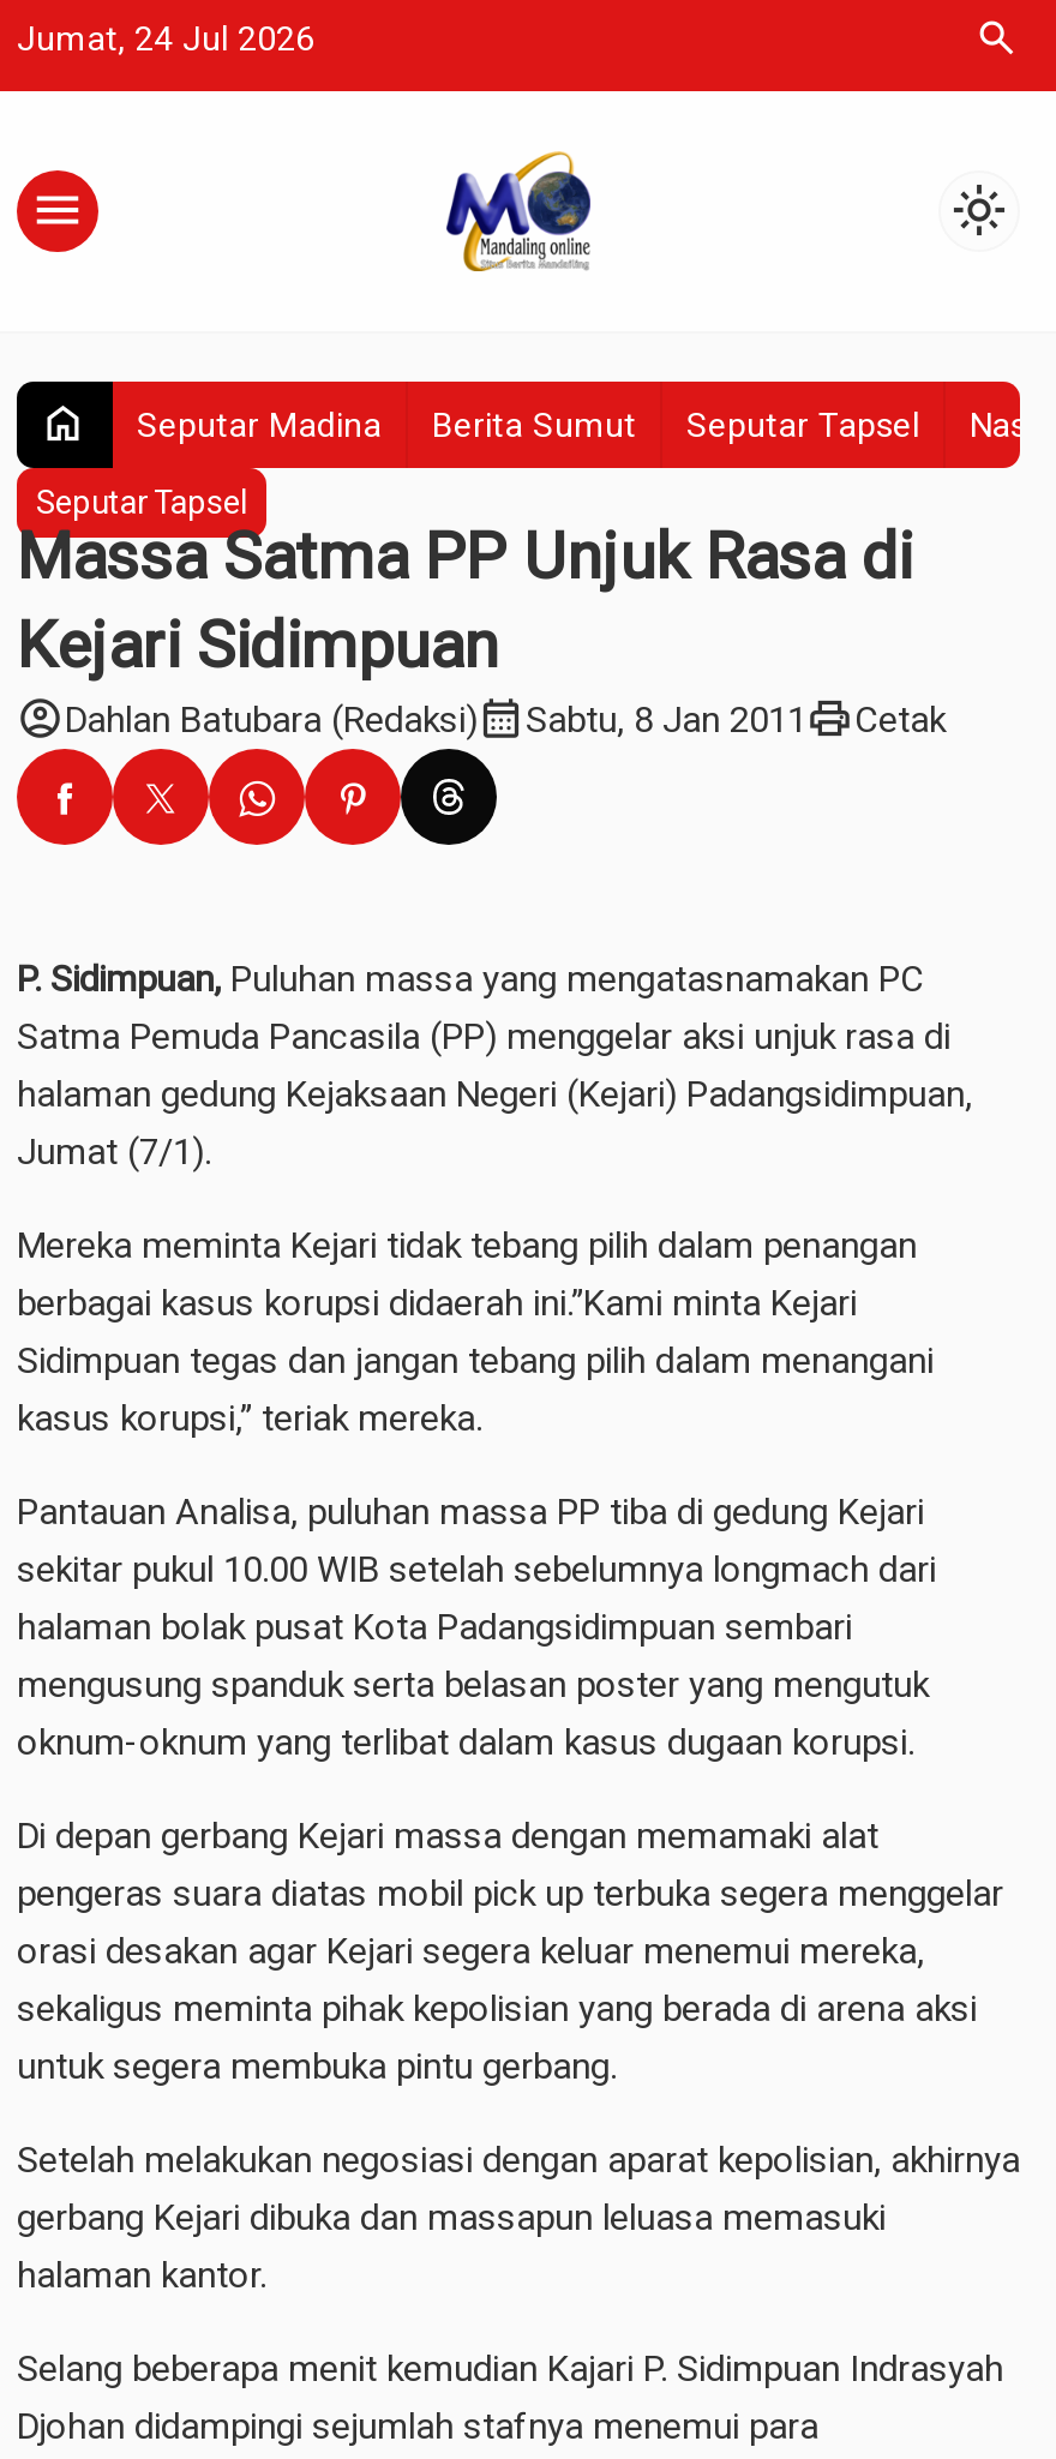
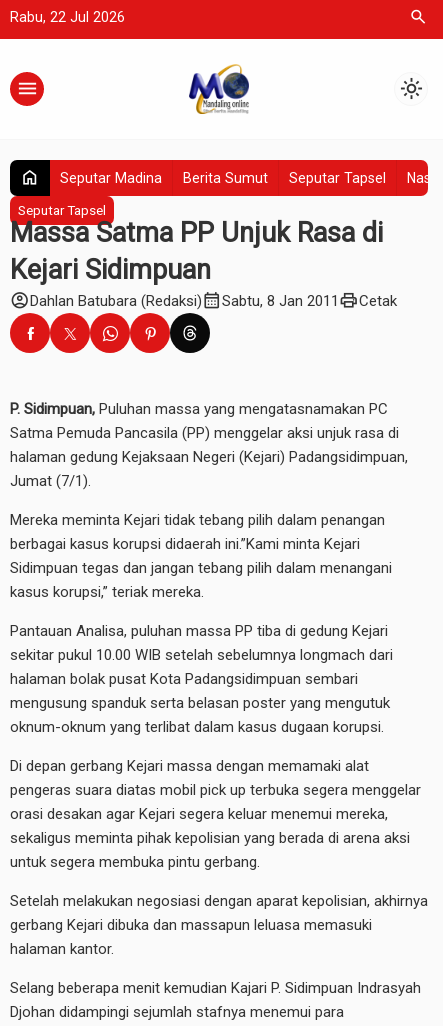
- Jumat, 24 Jul 2026
+ Rabu, 22 Jul 2026
